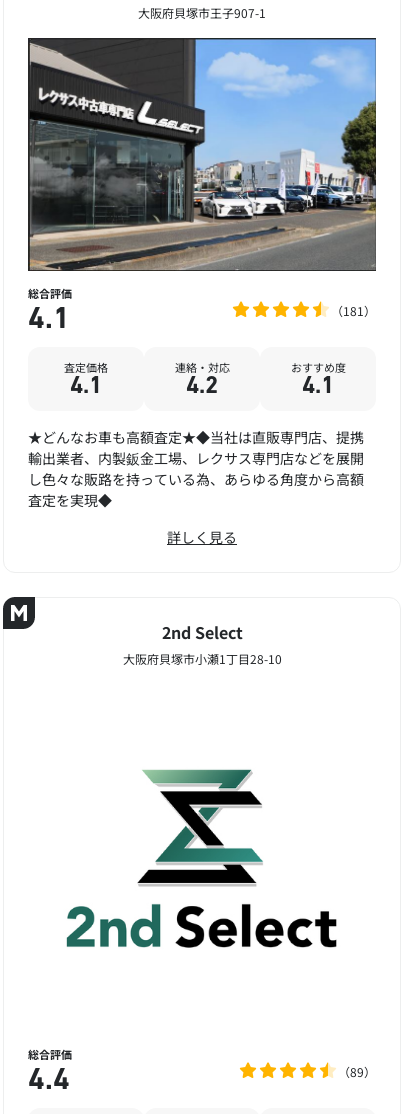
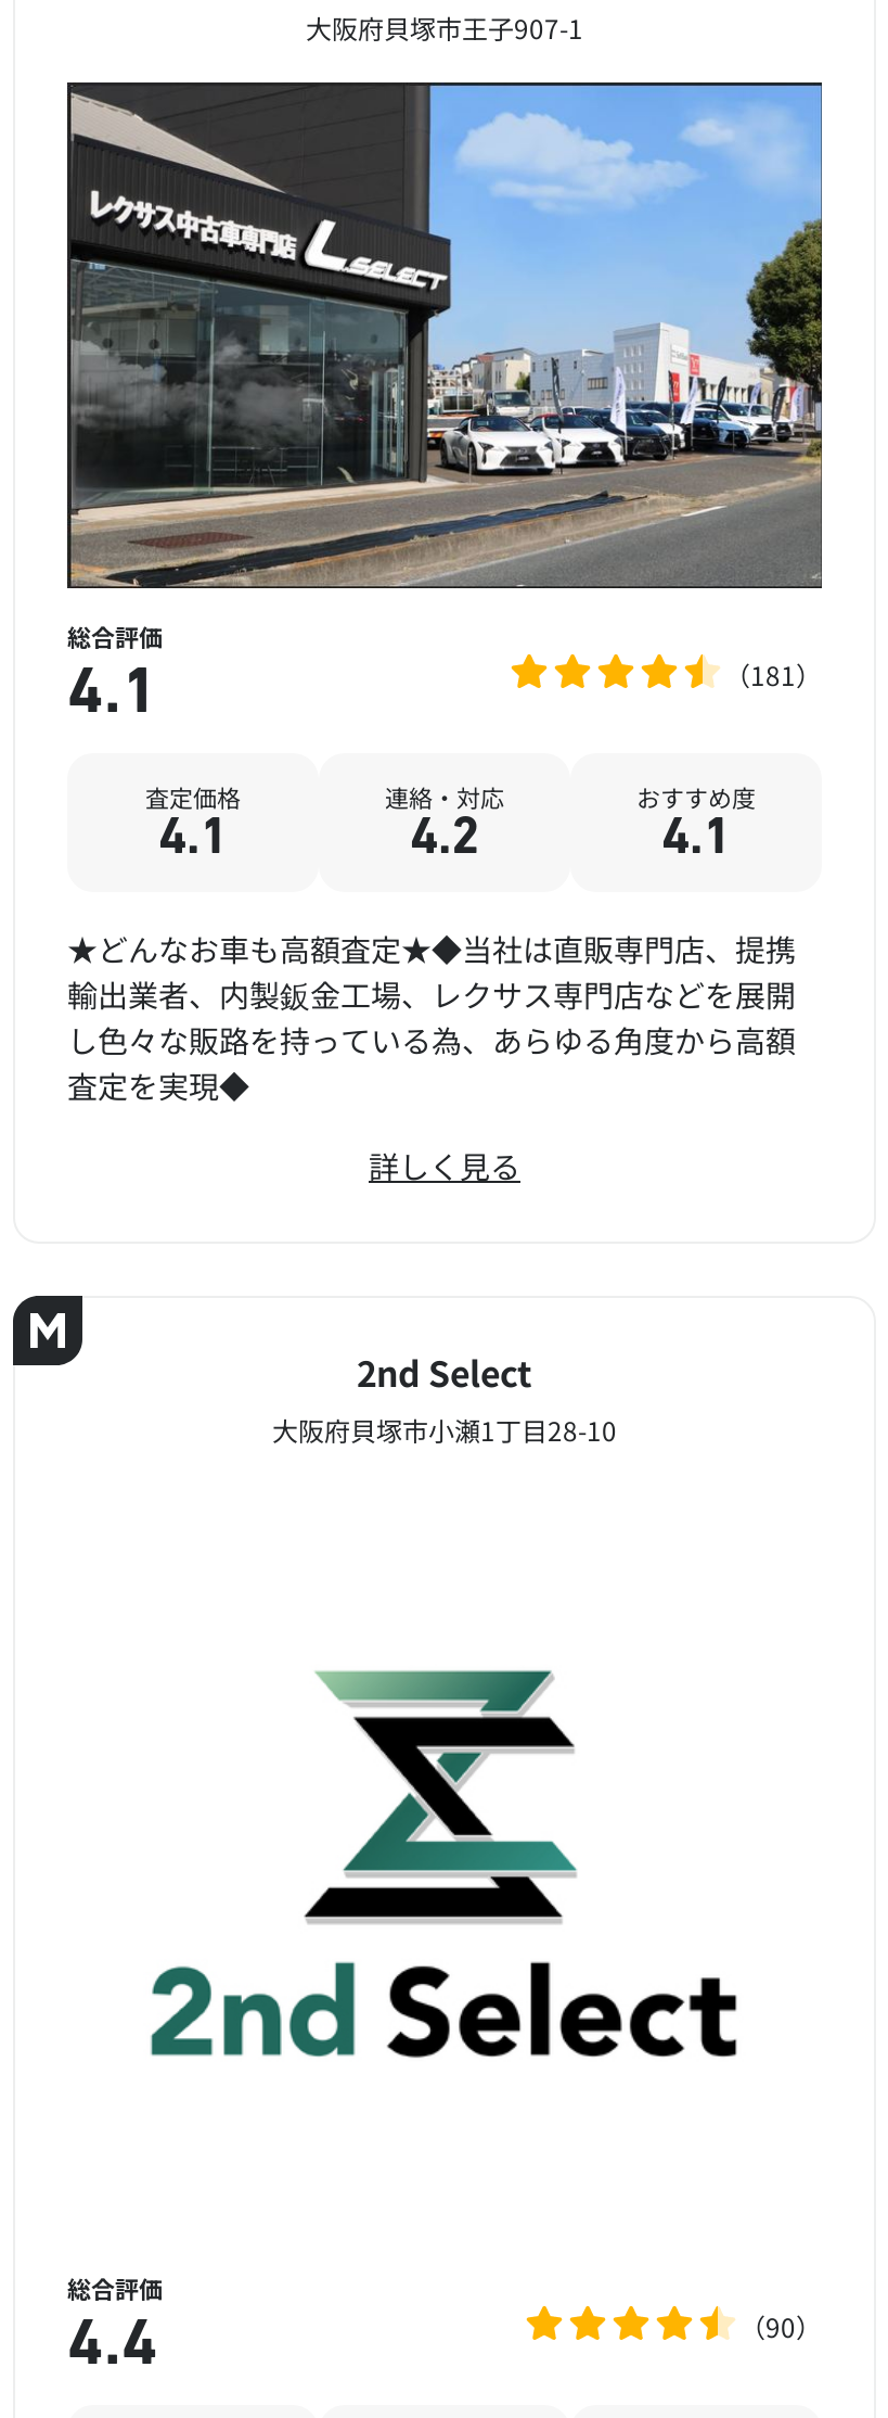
- 89
+ 90
